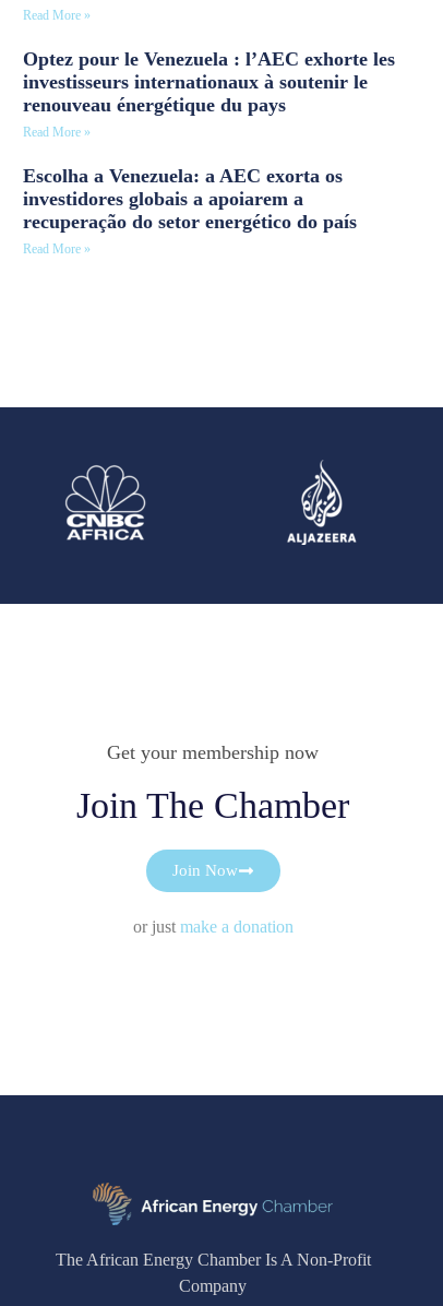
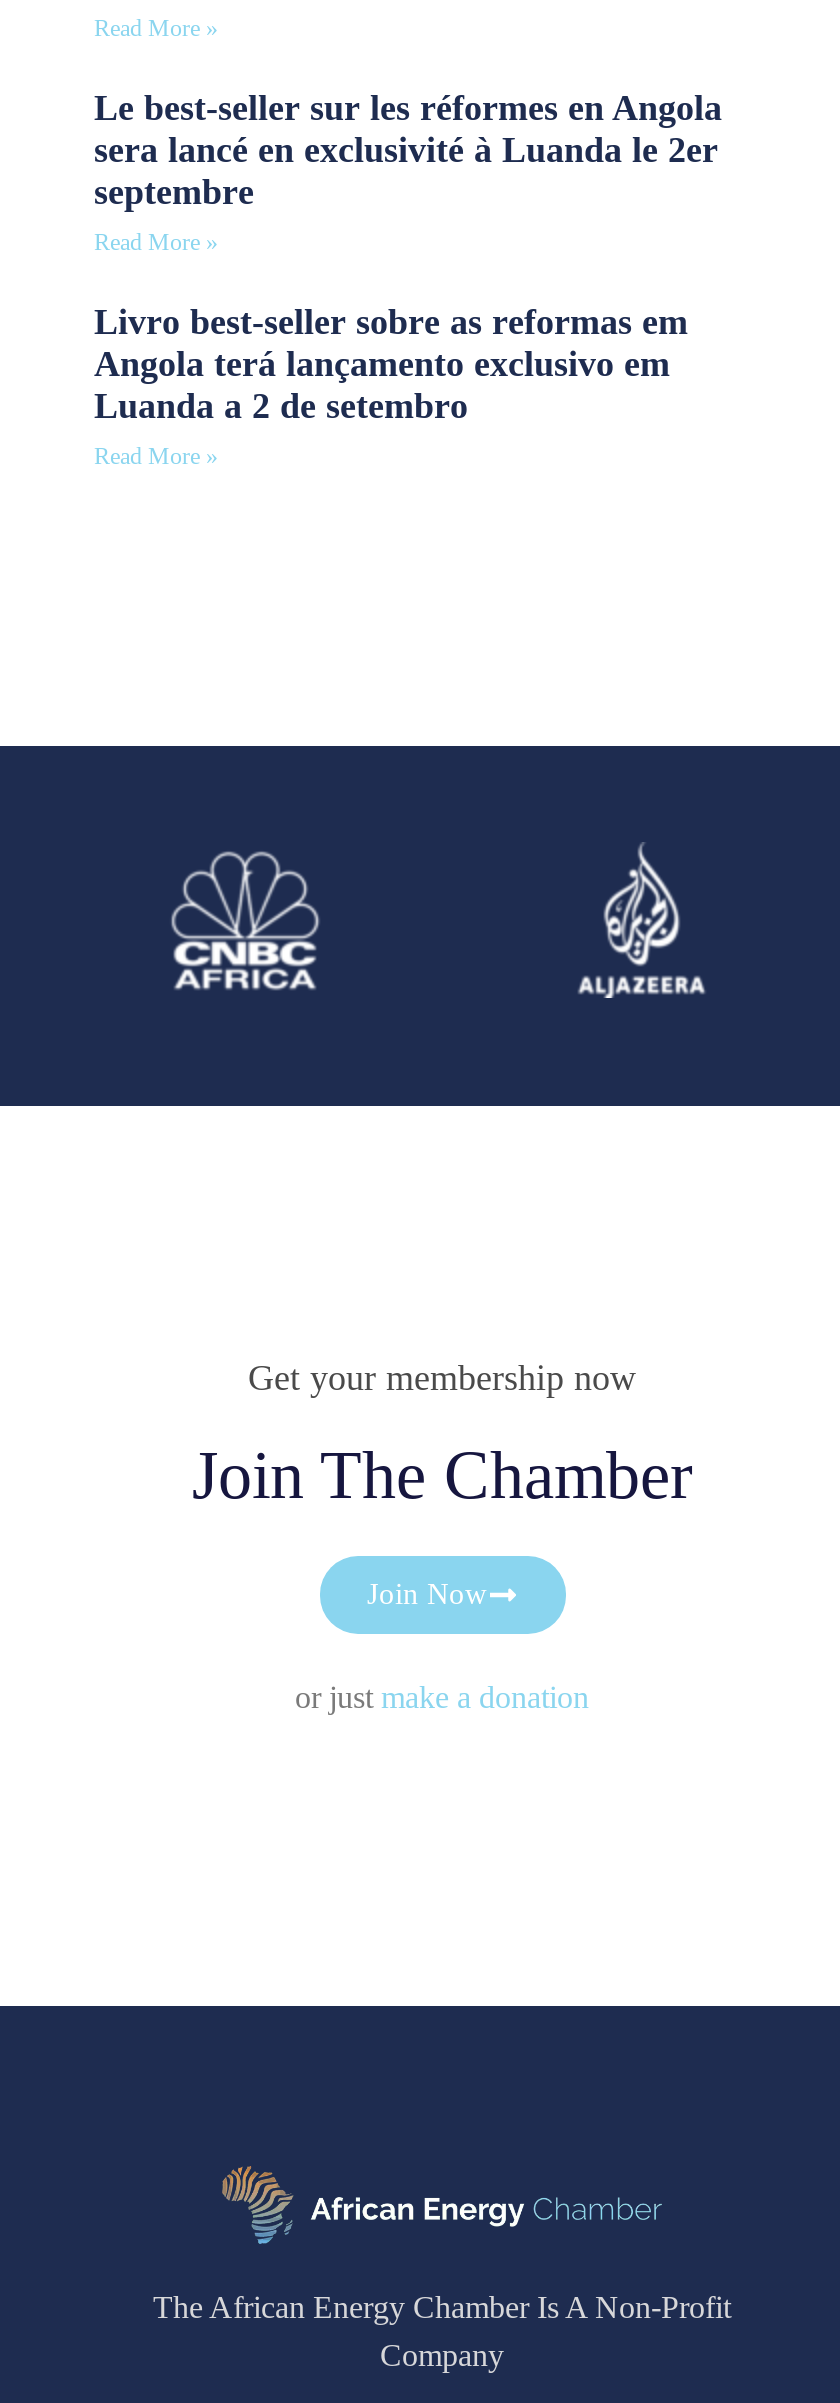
- Optez pour le Venezuela : l’AEC exhorte les
- investisseurs internationaux à soutenir le
- renouveau énergétique du pays
+ Le best-seller sur les réformes en Angola
+ sera lancé en exclusivité à Luanda le 2er
+ septembre

- Escolha a Venezuela: a AEC exorta os
- investidores globais a apoiarem a
- recuperação do setor energético do país
+ Livro best-seller sobre as reformas em
+ Angola terá lançamento exclusivo em
+ Luanda a 2 de setembro
